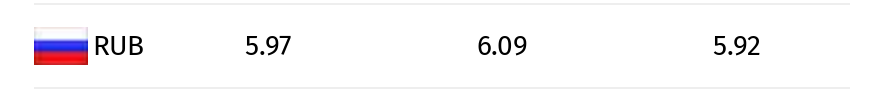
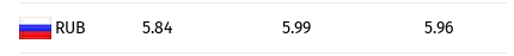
- 5.97
+ 5.84

- 6.09
+ 5.99

- 5.92
+ 5.96
